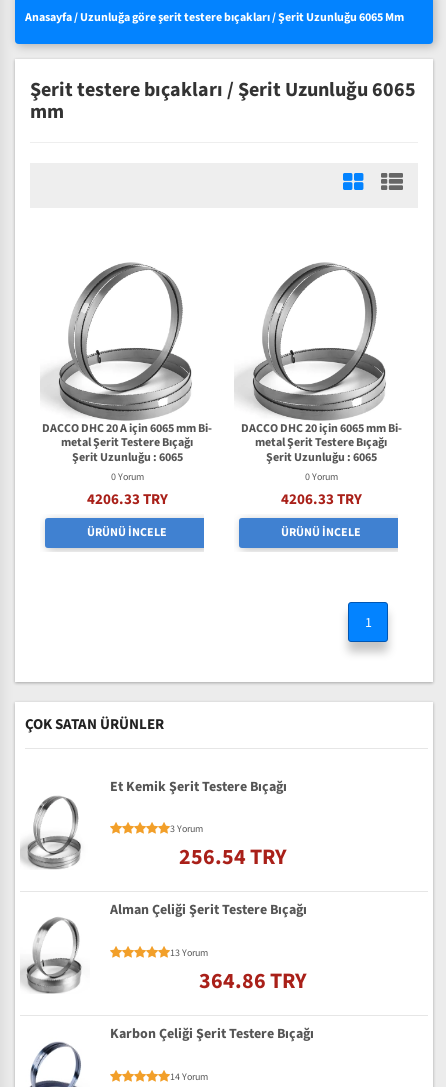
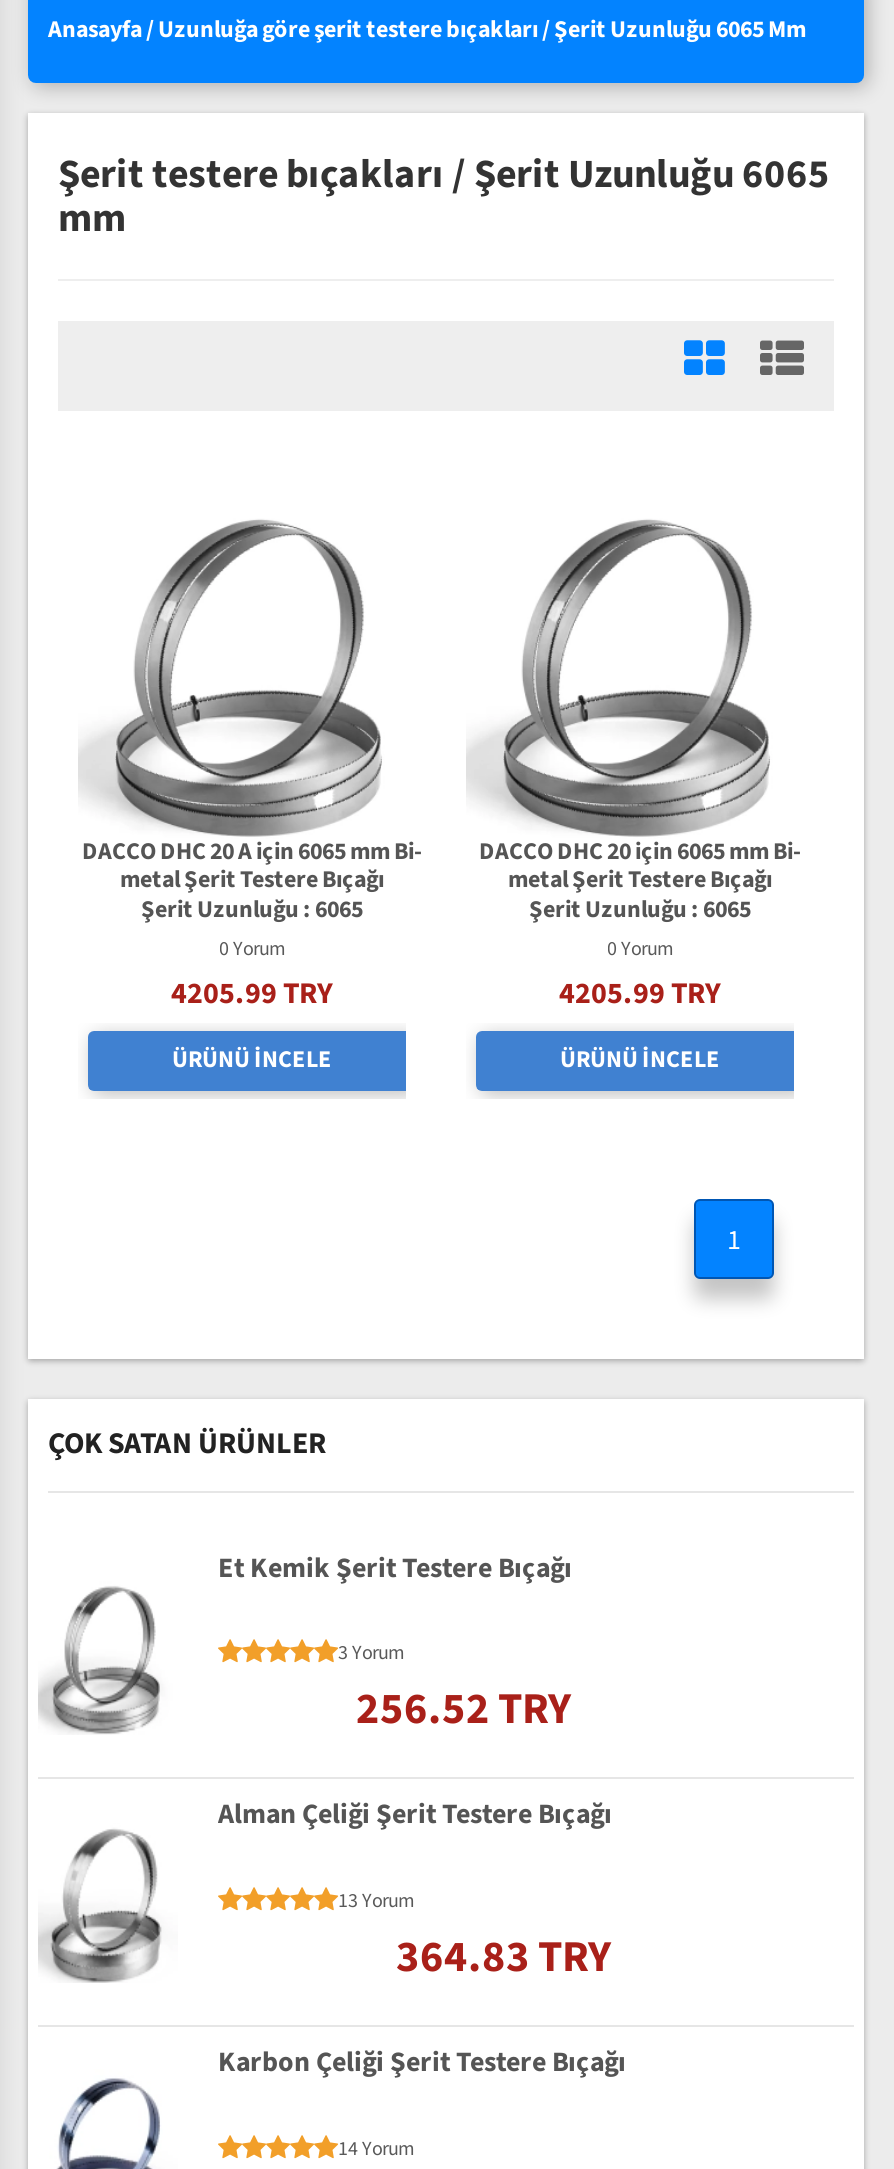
- 4206.33 TRY
+ 4205.99 TRY

- 4206.33 TRY
+ 4205.99 TRY

- 256.54 TRY
+ 256.52 TRY

- 364.86 TRY
+ 364.83 TRY
